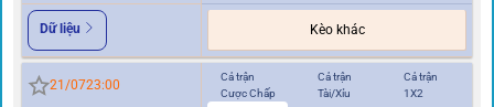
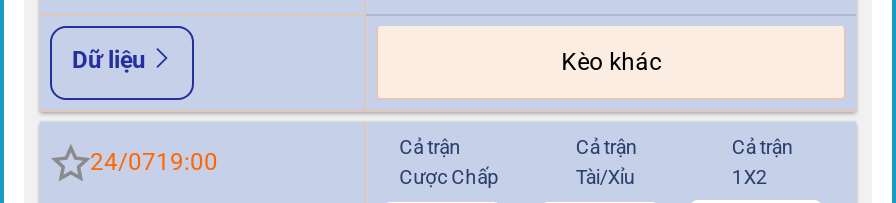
- 21/0723:00
+ 24/0719:00
